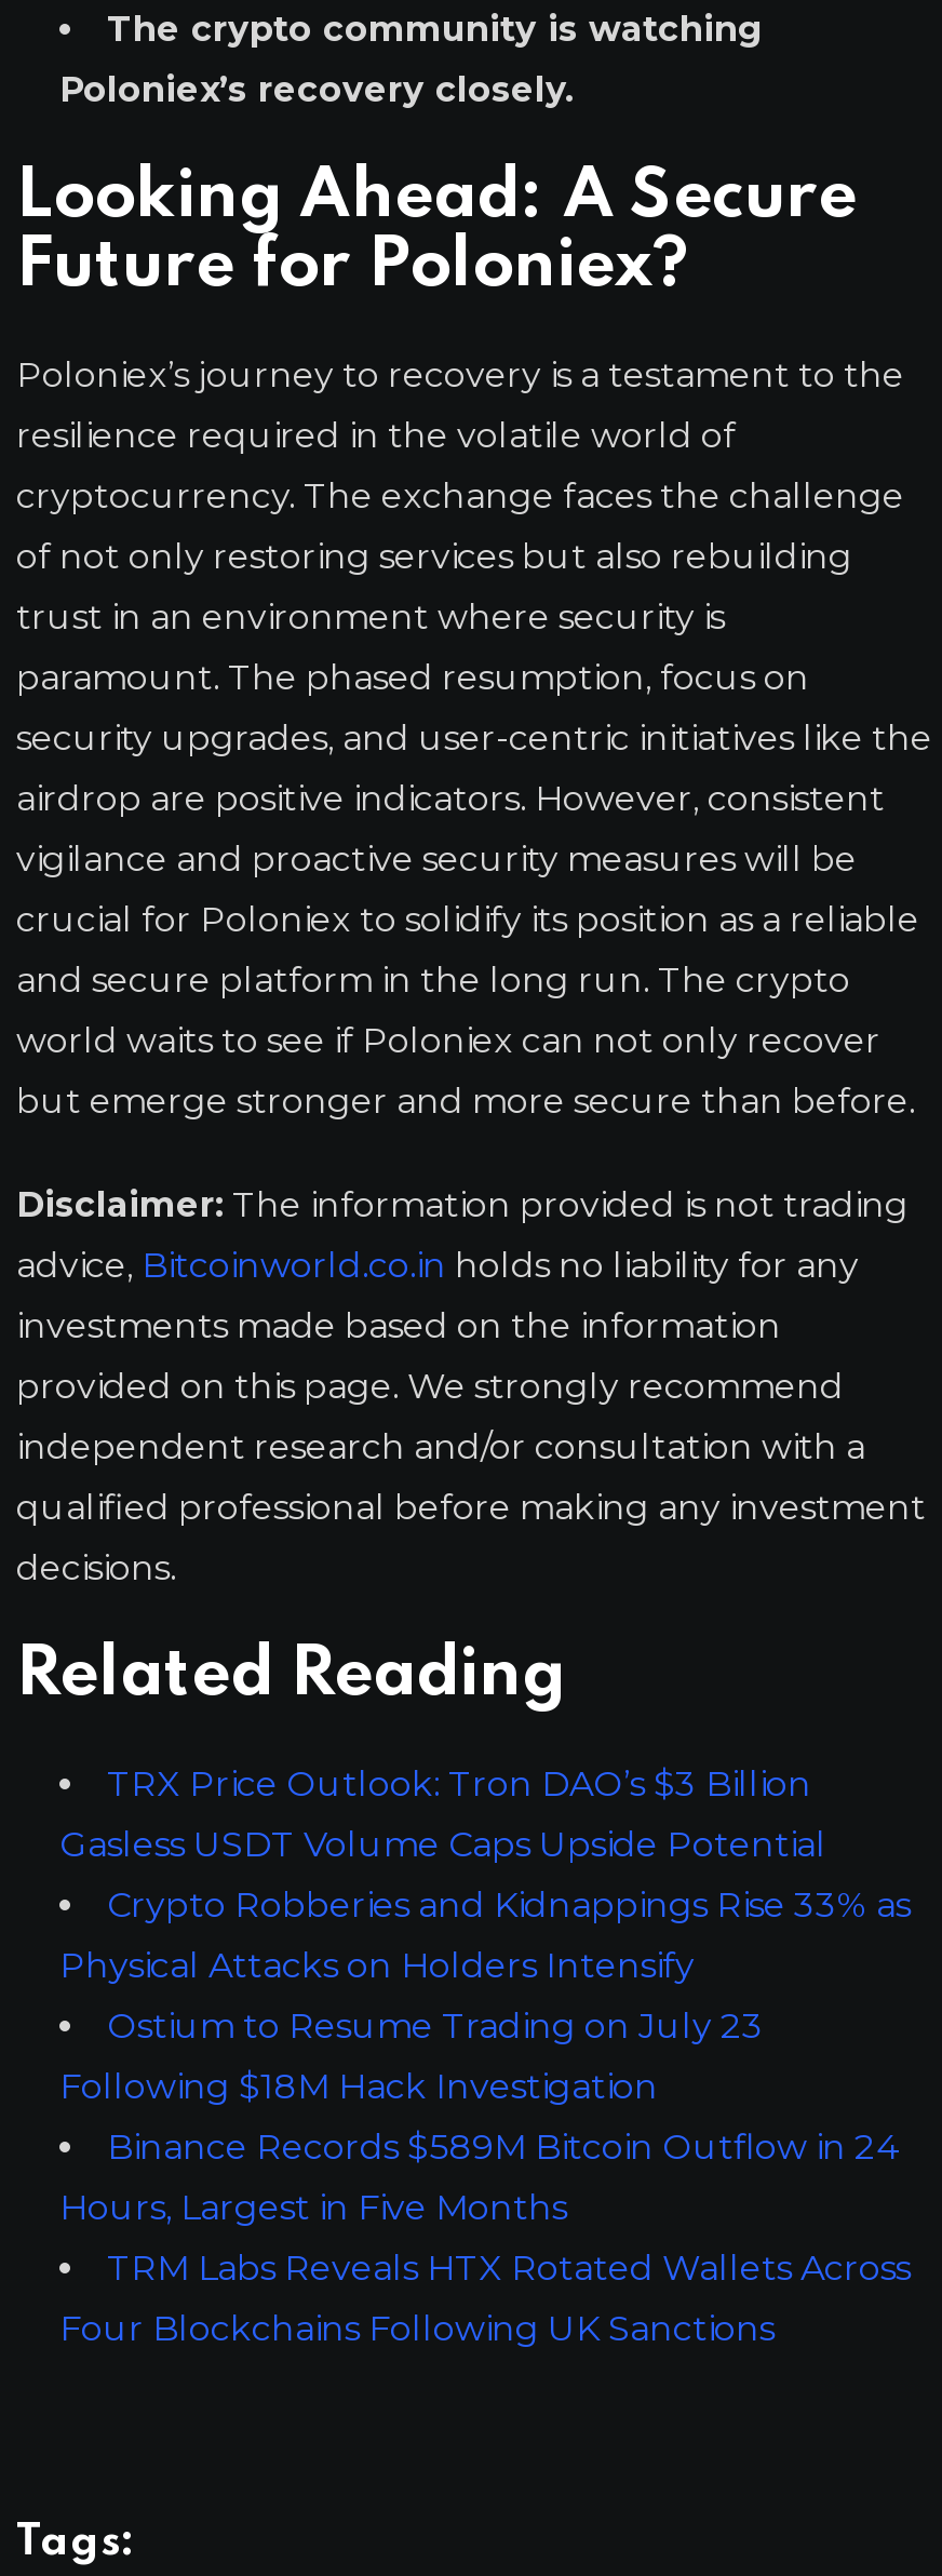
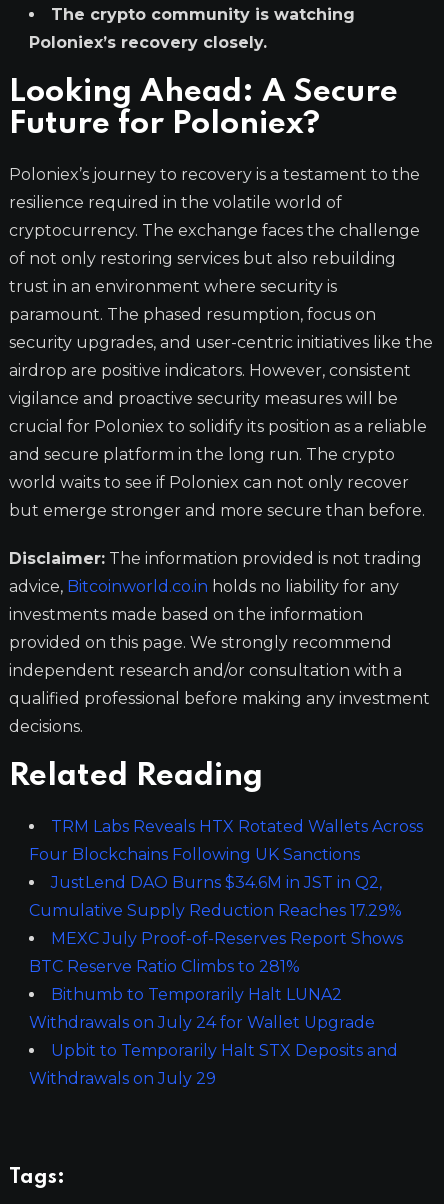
- TRX Price Outlook: Tron DAO’s $3 Billion
- Gasless USDT Volume Caps Upside Potential
- Crypto Robberies and Kidnappings Rise 33% as
- Physical Attacks on Holders Intensify
- Ostium to Resume Trading on July 23
- Following $18M Hack Investigation
- Binance Records $589M Bitcoin Outflow in 24
- Hours, Largest in Five Months

moved up: TRM Labs Reveals HTX Rotated Wallets Across | Four Blockchains Following UK Sanctions

+ JustLend DAO Burns $34.6M in JST in Q2,
+ Cumulative Supply Reduction Reaches 17.29%
+ MEXC July Proof-of-Reserves Report Shows
+ BTC Reserve Ratio Climbs to 281%
+ Bithumb to Temporarily Halt LUNA2
+ Withdrawals on July 24 for Wallet Upgrade
+ Upbit to Temporarily Halt STX Deposits and
+ Withdrawals on July 29
